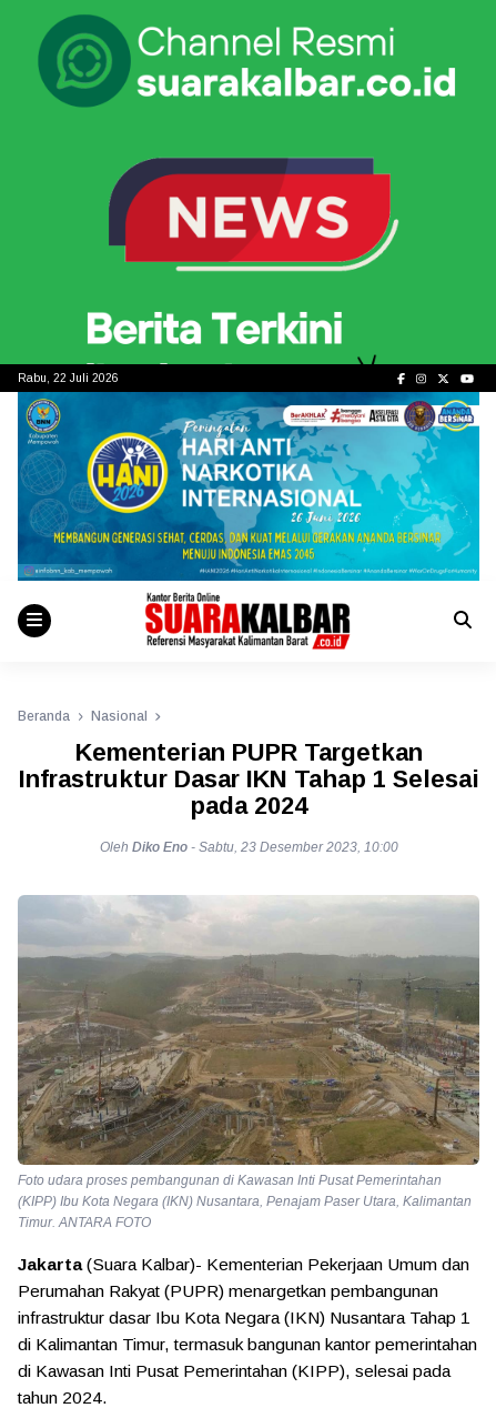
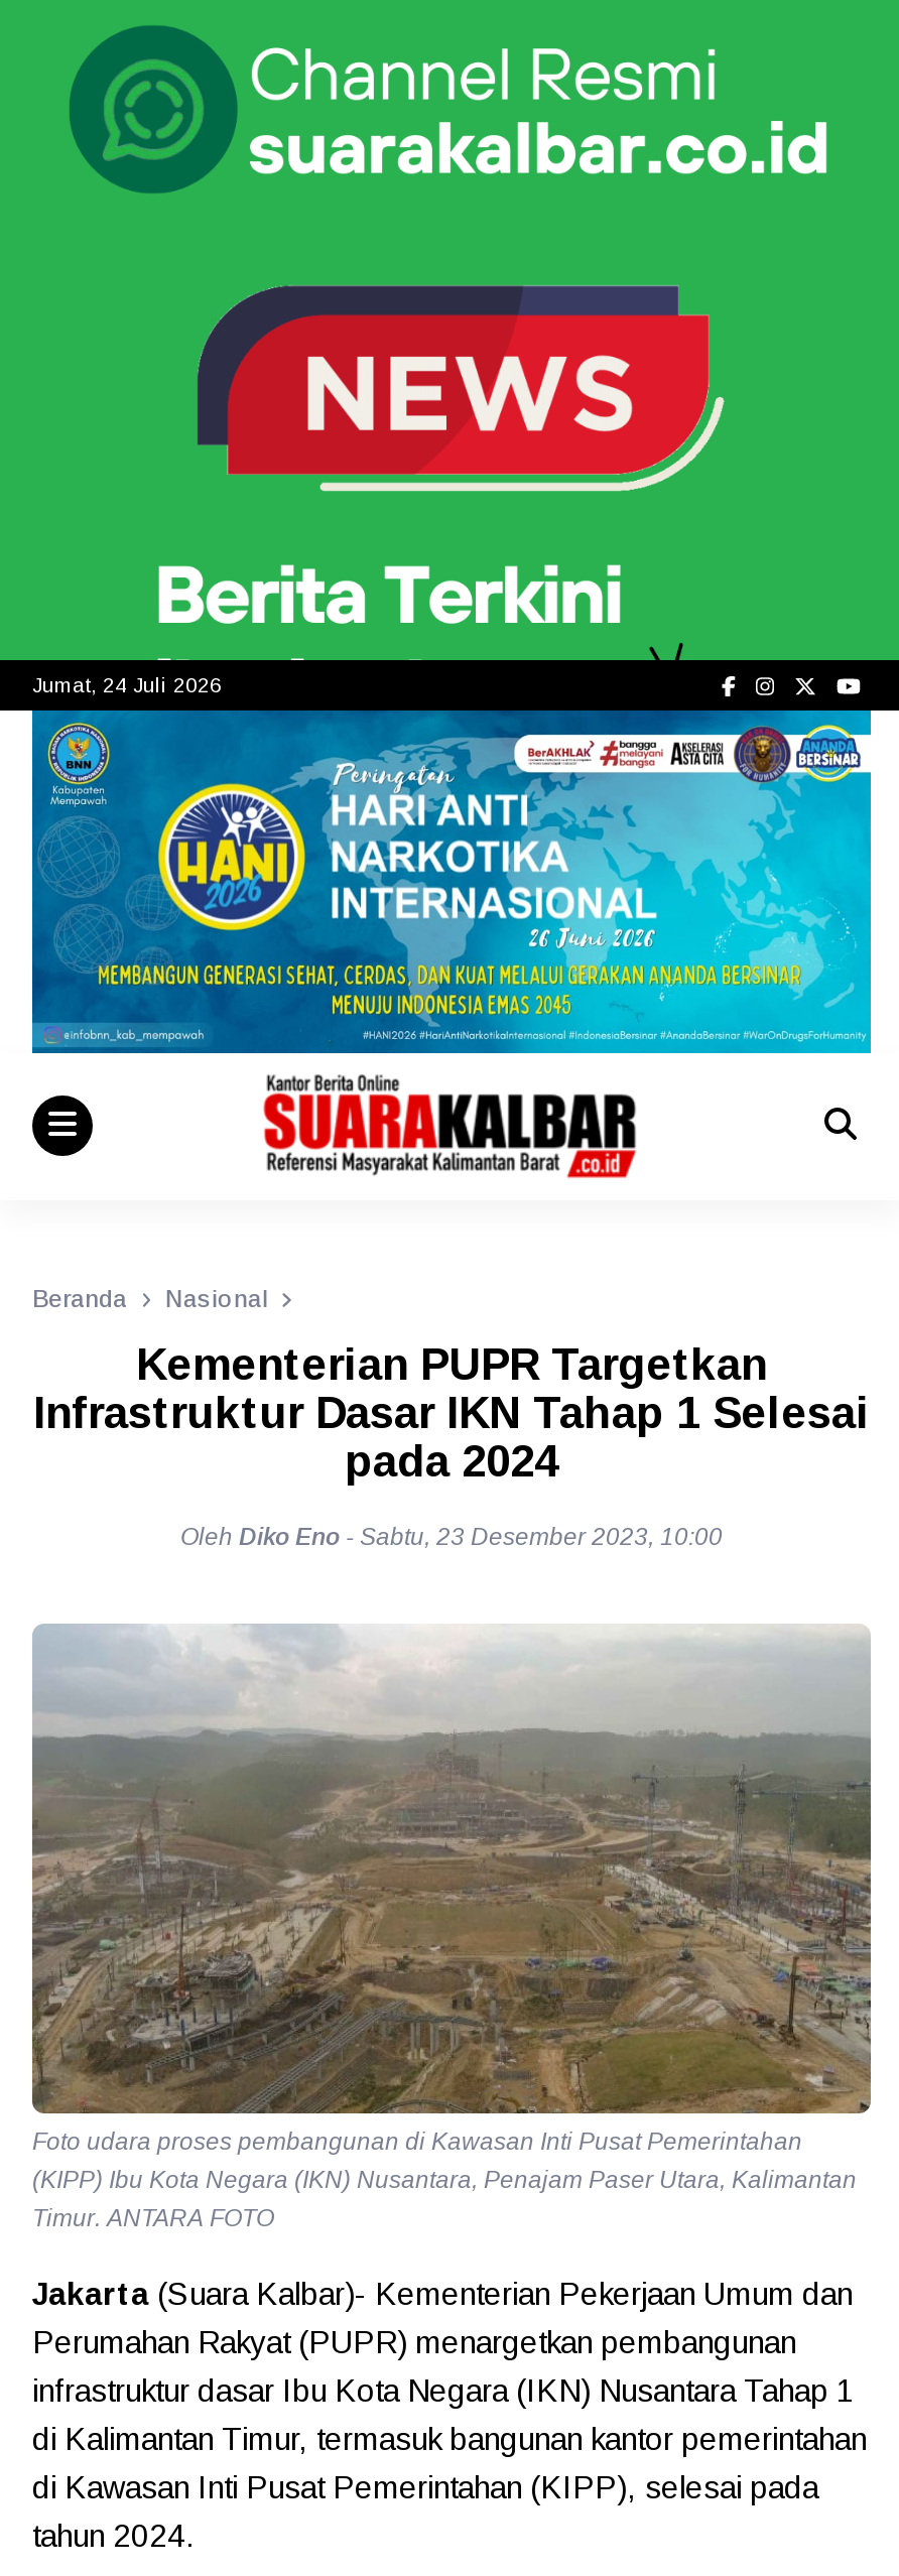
- Rabu, 22 Juli 2026
+ Jumat, 24 Juli 2026
